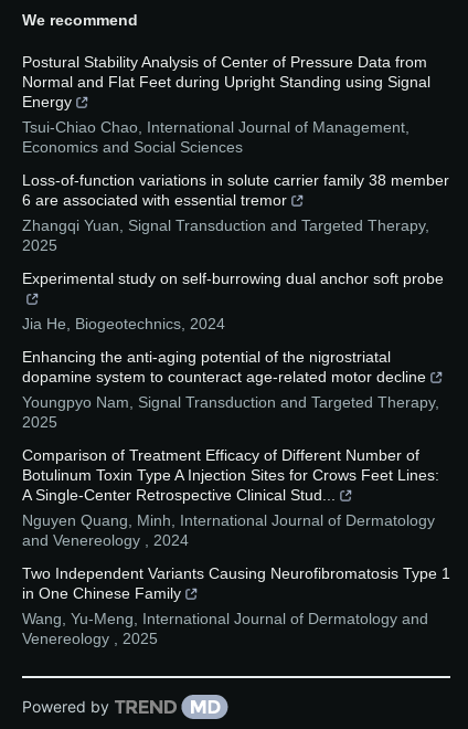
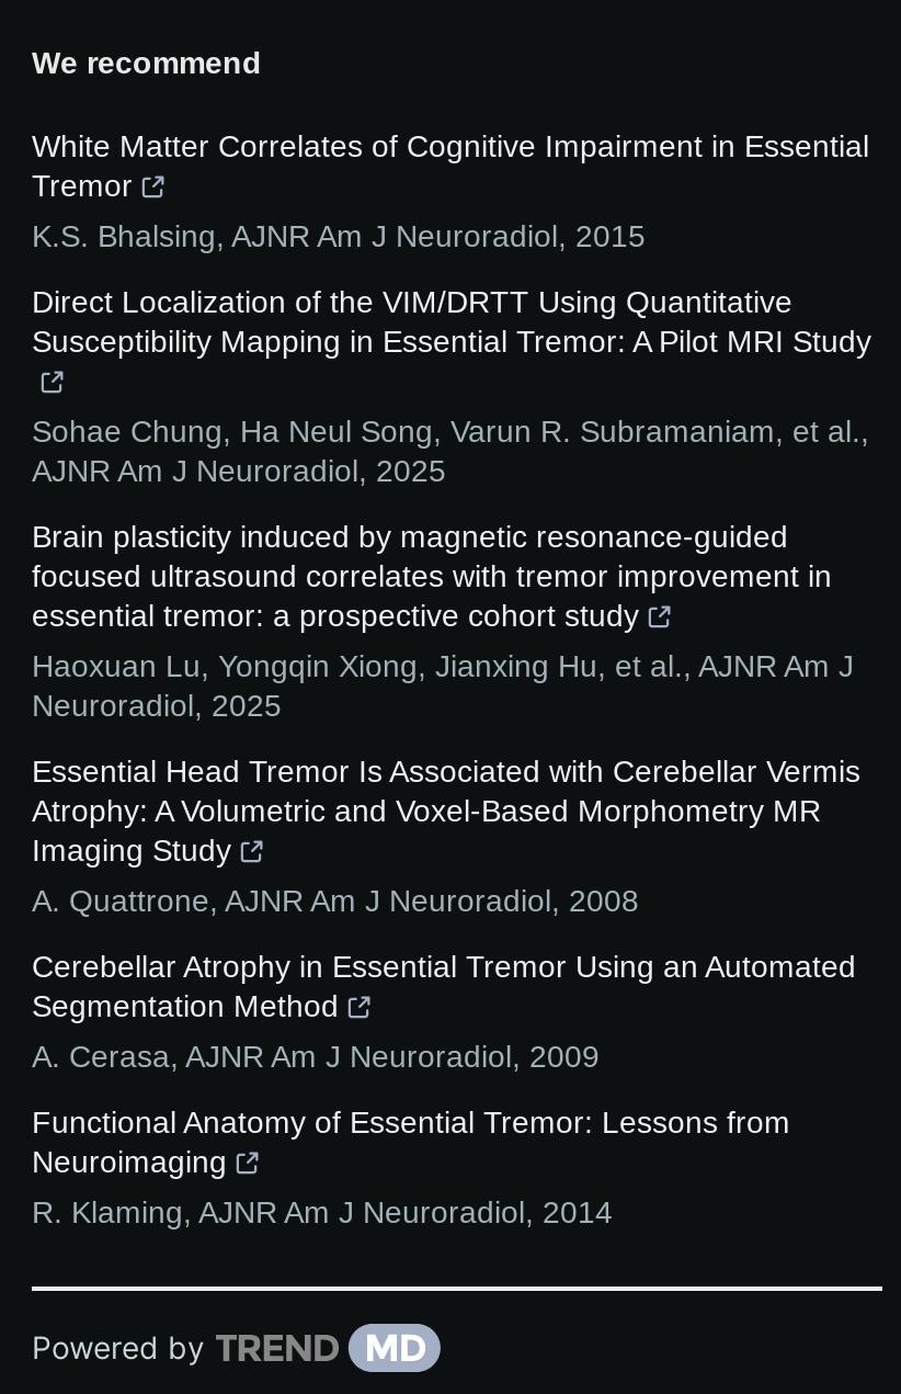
- Postural Stability Analysis of Center of Pressure Data from
- Normal and Flat Feet during Upright Standing using Signal
- Energy
- Tsui-Chiao Chao, International Journal of Management,
- Economics and Social Sciences
+ White Matter Correlates of Cognitive Impairment in Essential
+ Tremor
+ K.S. Bhalsing, AJNR Am J Neuroradiol, 2015

- Loss-of-function variations in solute carrier family 38 member
- 6 are associated with essential tremor
- Zhangqi Yuan, Signal Transduction and Targeted Therapy,
- 2025
+ Direct Localization of the VIM/DRTT Using Quantitative
+ Susceptibility Mapping in Essential Tremor: A Pilot MRI Study

- Experimental study on self-burrowing dual anchor soft probe
+ Sohae Chung, Ha Neul Song, Varun R. Subramaniam, et al.,
+ AJNR Am J Neuroradiol, 2025

- Jia He, Biogeotechnics, 2024
+ Brain plasticity induced by magnetic resonance-guided
+ focused ultrasound correlates with tremor improvement in
+ essential tremor: a prospective cohort study
+ Haoxuan Lu, Yongqin Xiong, Jianxing Hu, et al., AJNR Am J
+ Neuroradiol, 2025

- Enhancing the anti-aging potential of the nigrostriatal
- dopamine system to counteract age-related motor decline
- Youngpyo Nam, Signal Transduction and Targeted Therapy,
- 2025
+ Essential Head Tremor Is Associated with Cerebellar Vermis
+ Atrophy: A Volumetric and Voxel-Based Morphometry MR
+ Imaging Study
+ A. Quattrone, AJNR Am J Neuroradiol, 2008

- Comparison of Treatment Efficacy of Different Number of
- Botulinum Toxin Type A Injection Sites for Crows Feet Lines:
- A Single-Center Retrospective Clinical Stud...
- Nguyen Quang, Minh, International Journal of Dermatology
- and Venereology, 2024
+ Cerebellar Atrophy in Essential Tremor Using an Automated
+ Segmentation Method
+ A. Cerasa, AJNR Am J Neuroradiol, 2009

- Two Independent Variants Causing Neurofibromatosis Type 1
- in One Chinese Family
- Wang, Yu-Meng, International Journal of Dermatology and
- Venereology, 2025
+ Functional Anatomy of Essential Tremor: Lessons from
+ Neuroimaging
+ R. Klaming, AJNR Am J Neuroradiol, 2014
